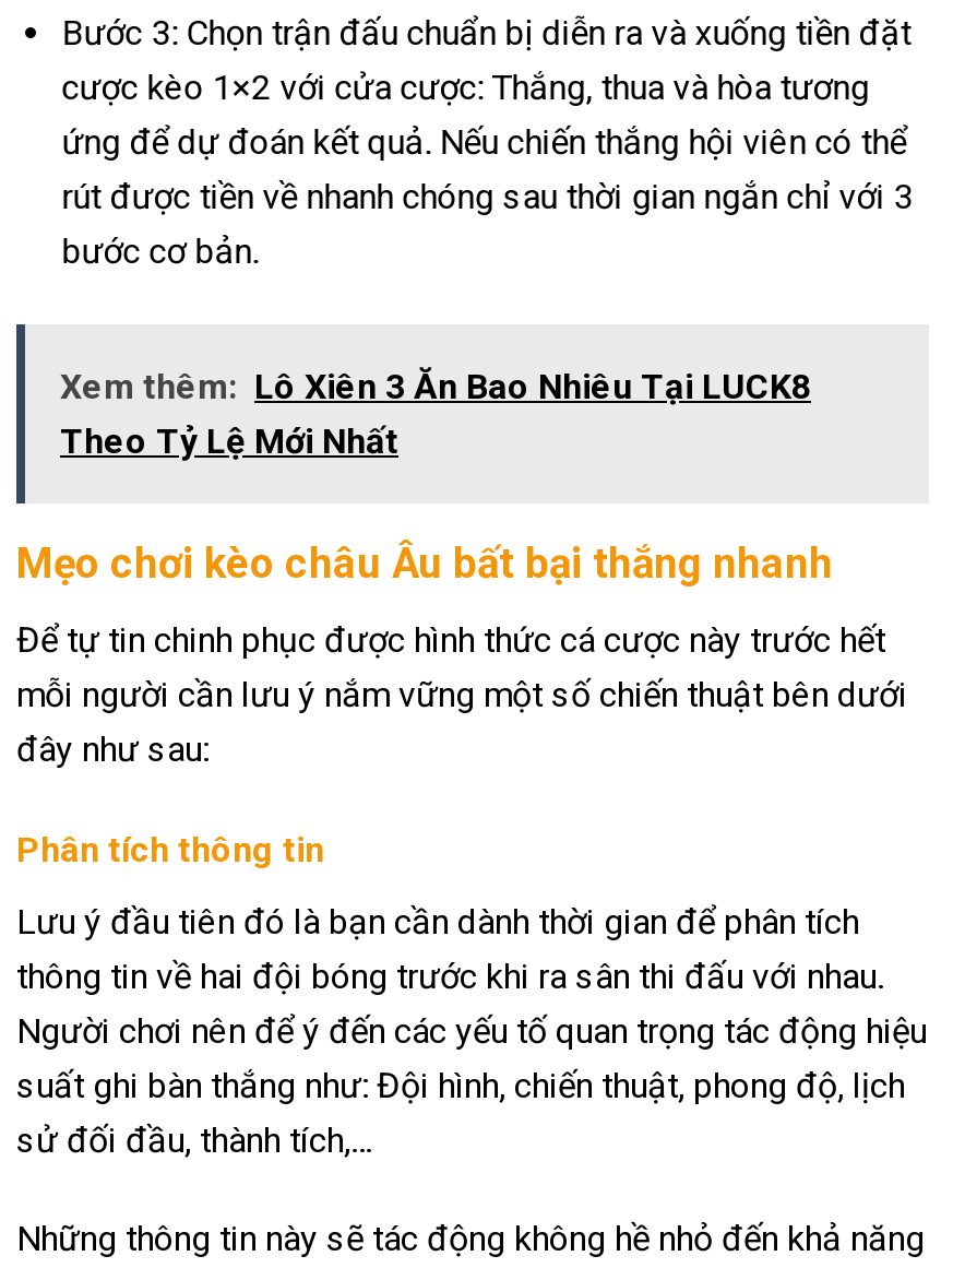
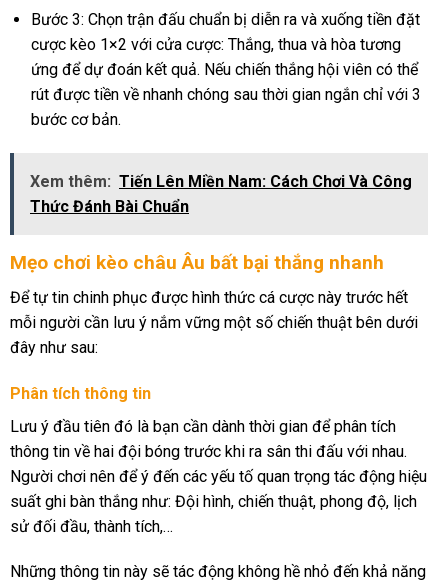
- Xem thêm: Lô Xiên 3 Ăn Bao Nhiêu Tại LUCK8
- Theo Tỷ Lệ Mới Nhất
+ Xem thêm: Tiến Lên Miền Nam: Cách Chơi Và Công
+ Thức Đánh Bài Chuẩn
